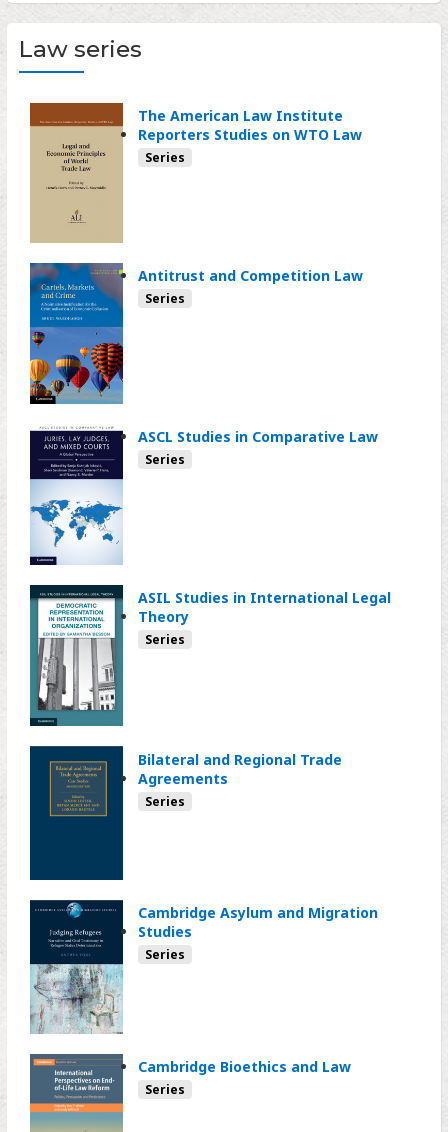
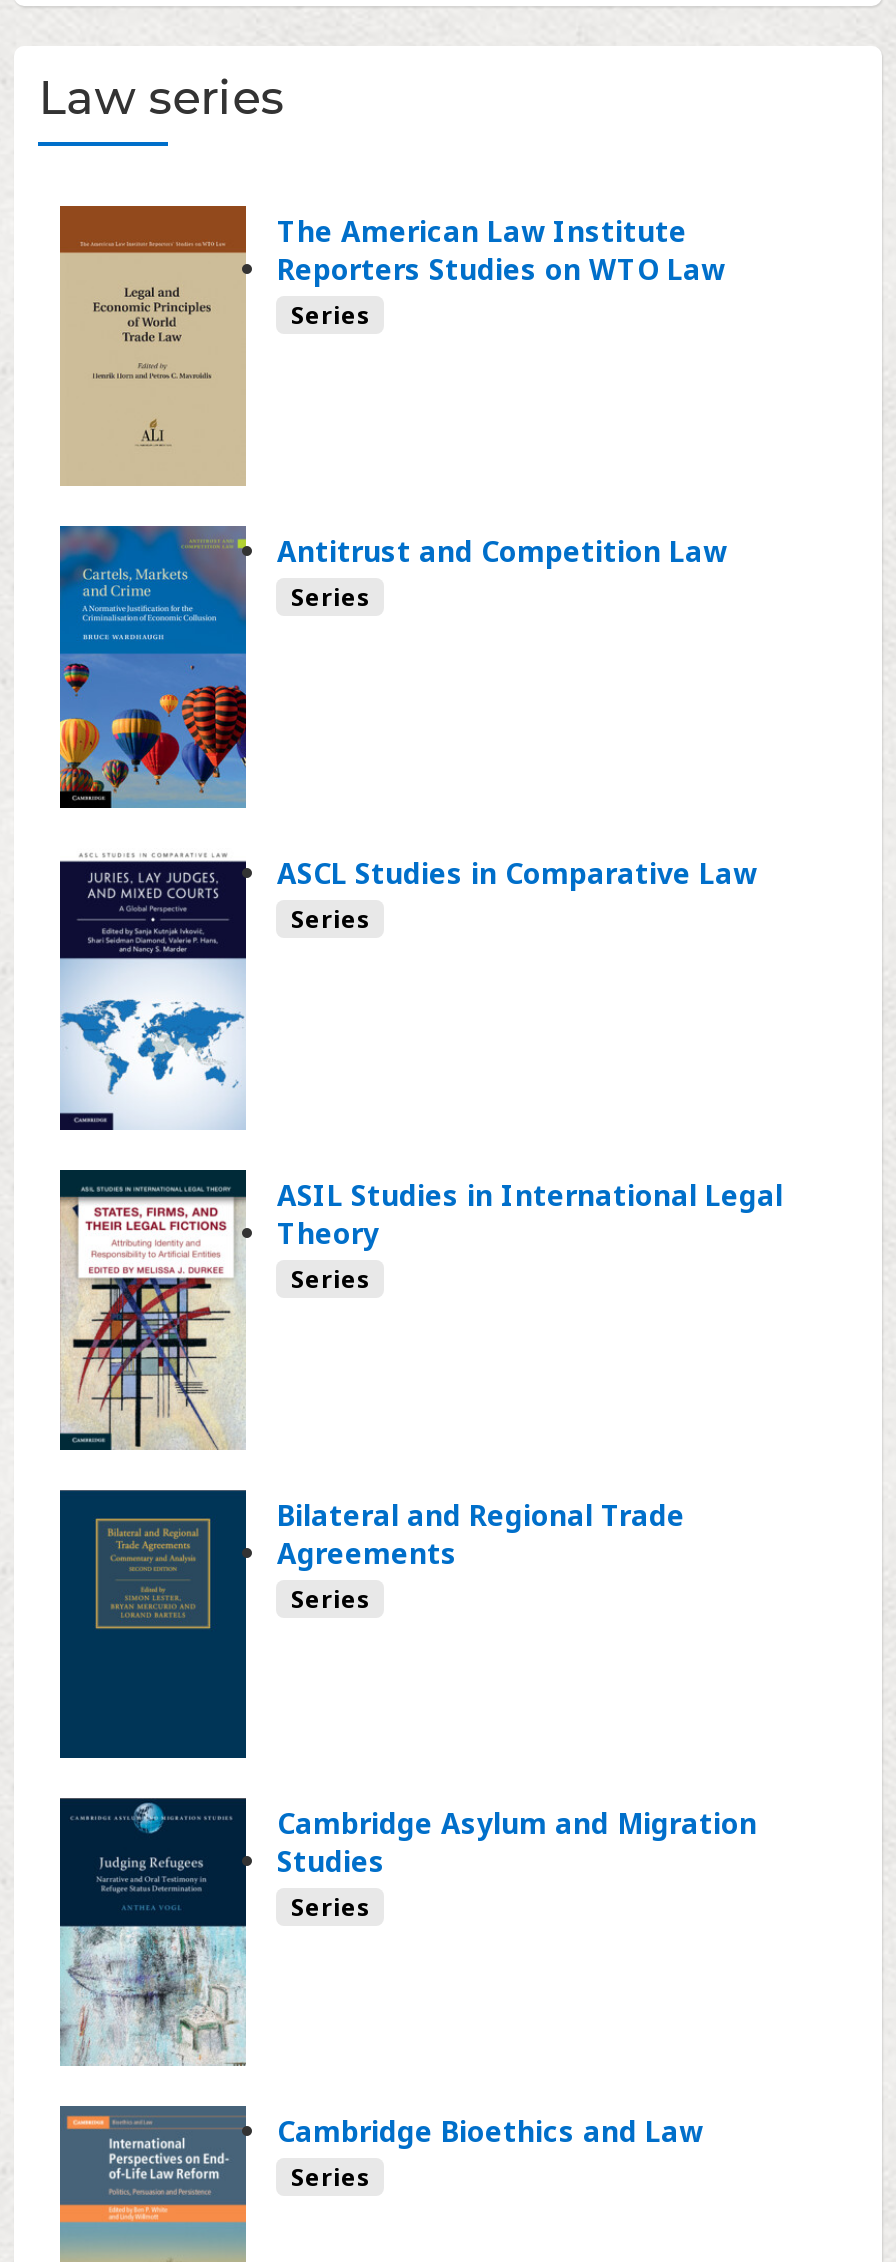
- [image]
+ [image]
